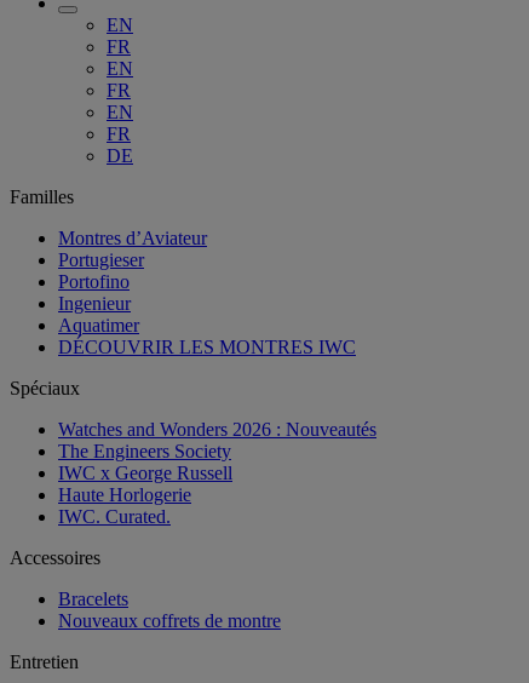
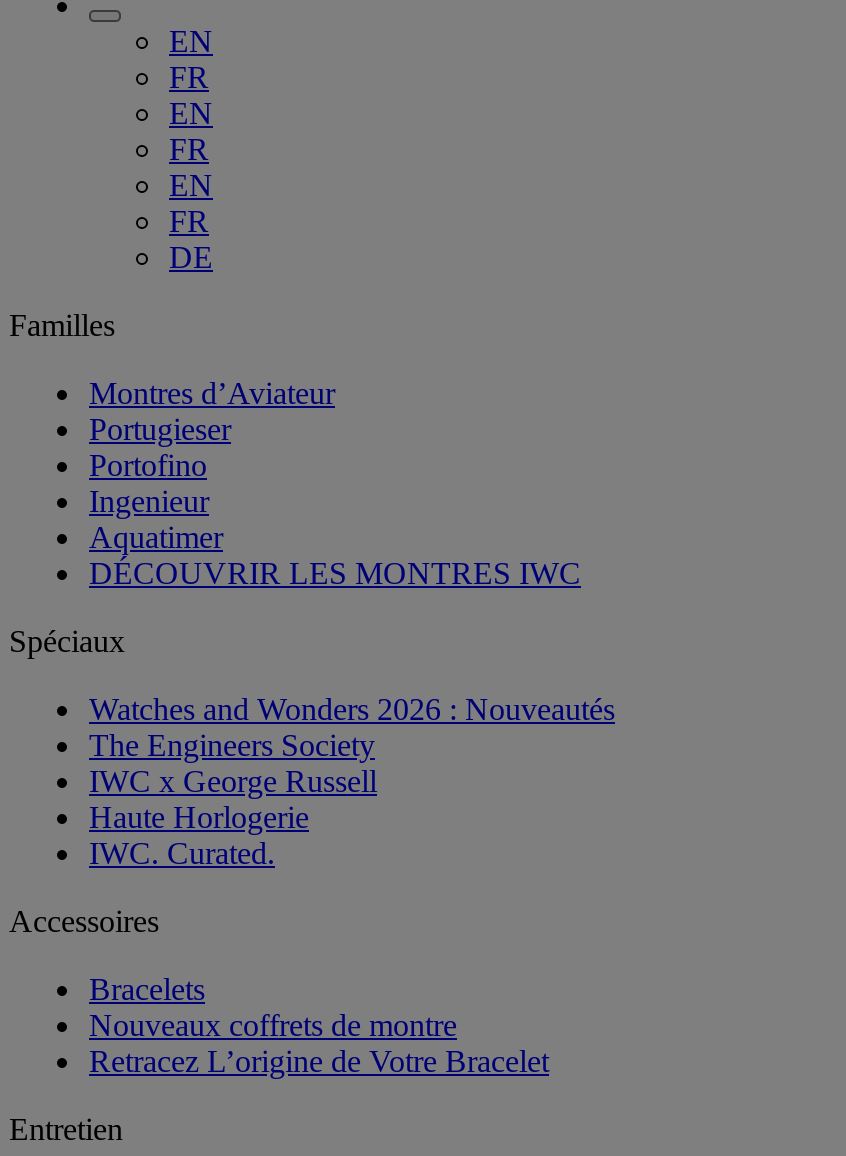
+ Retracez L’origine de Votre Bracelet
